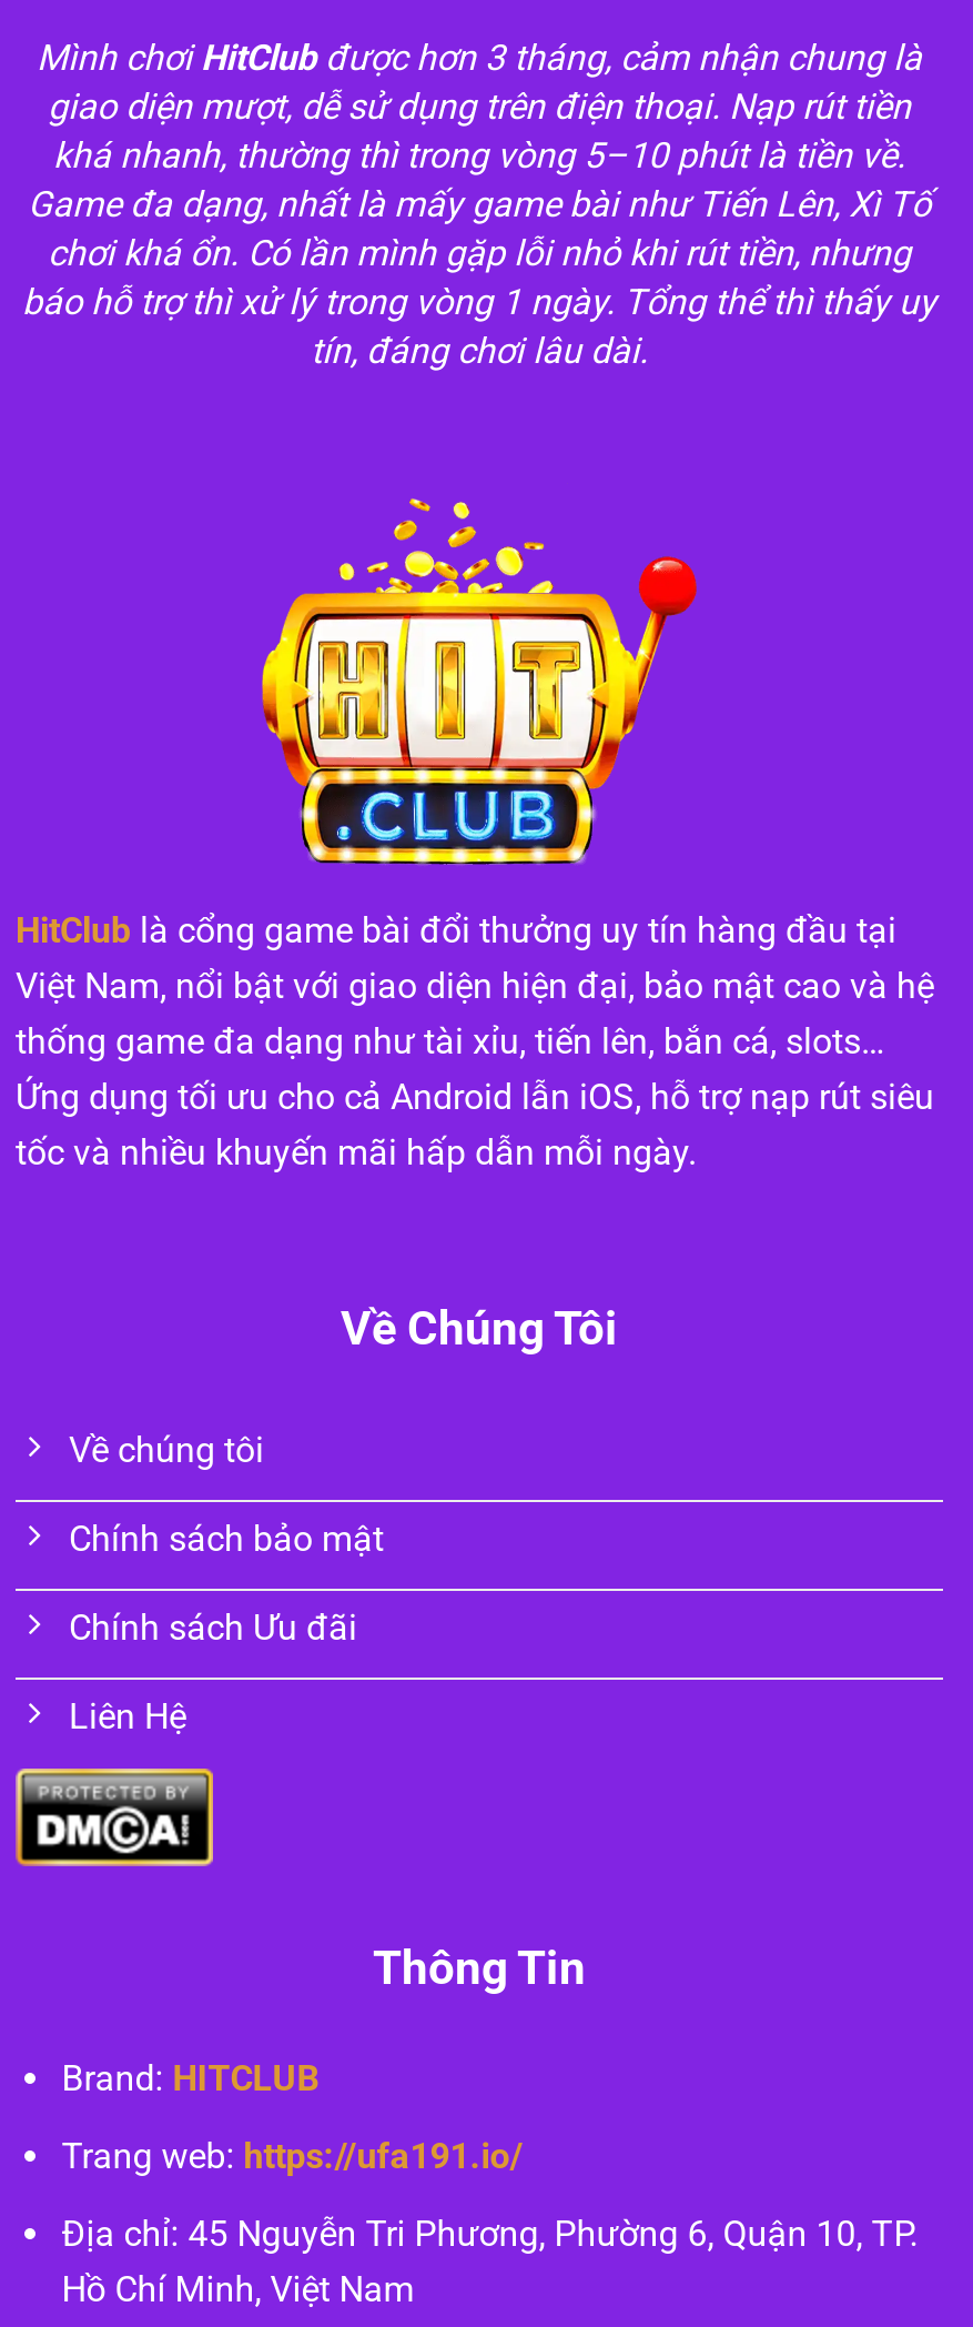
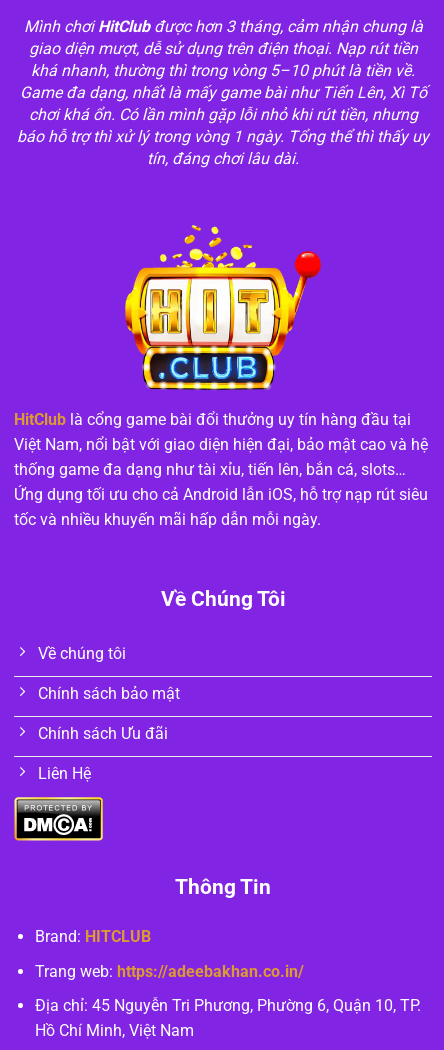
- Trang web: https://ufa191.io/
+ Trang web: https://adeebakhan.co.in/
